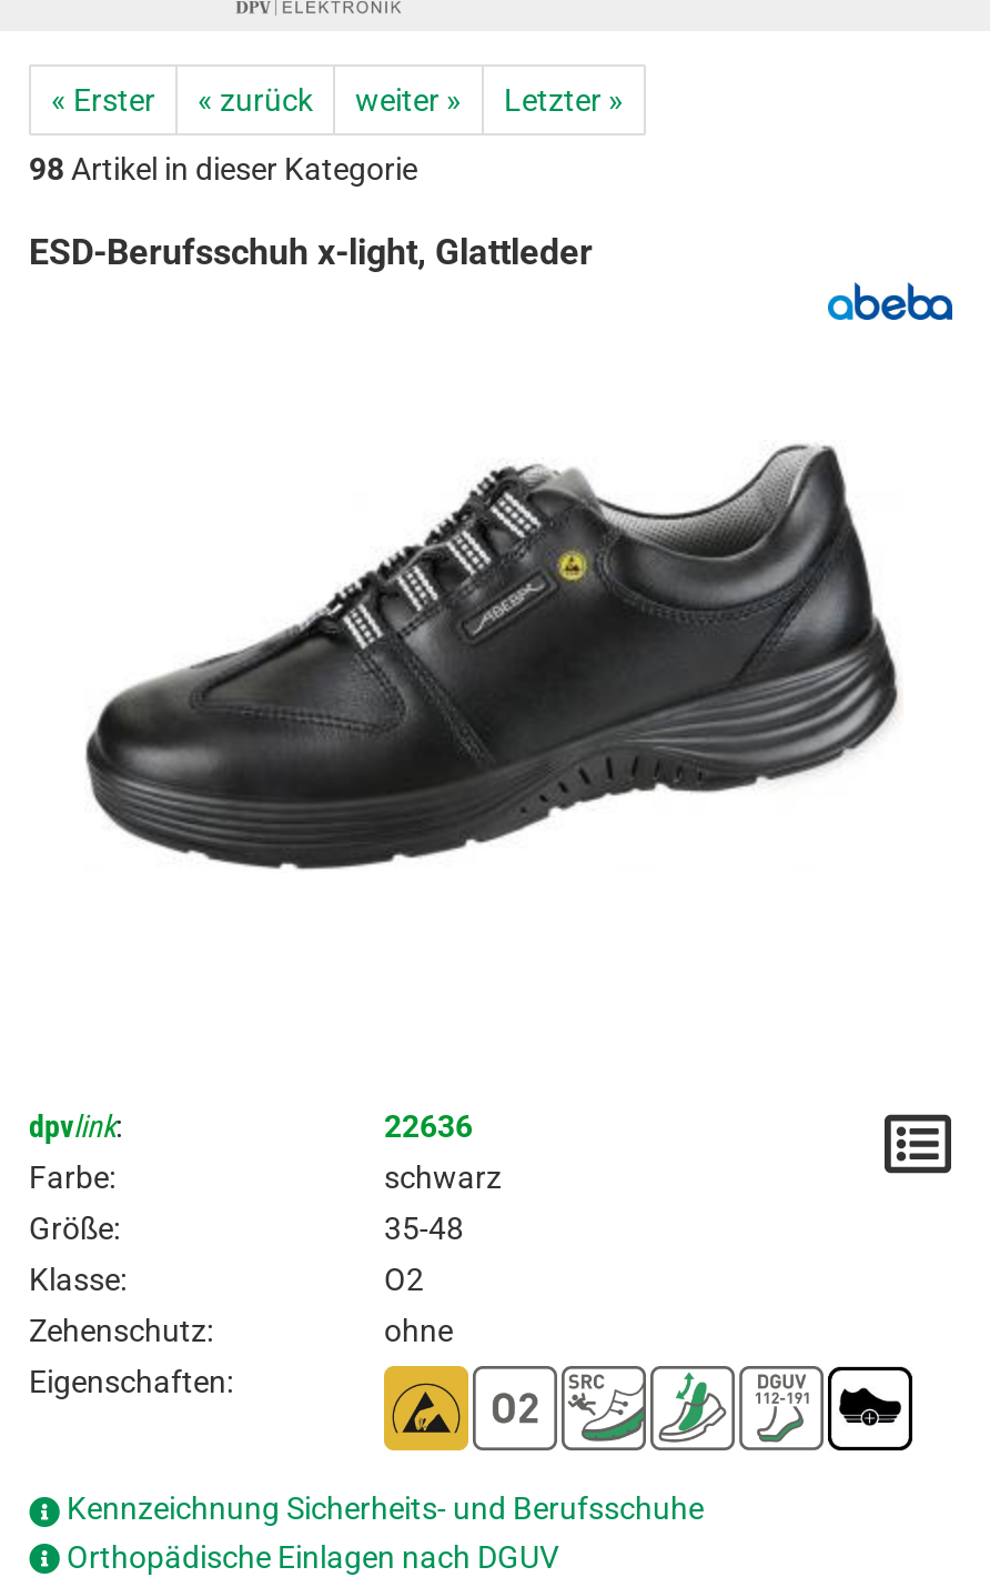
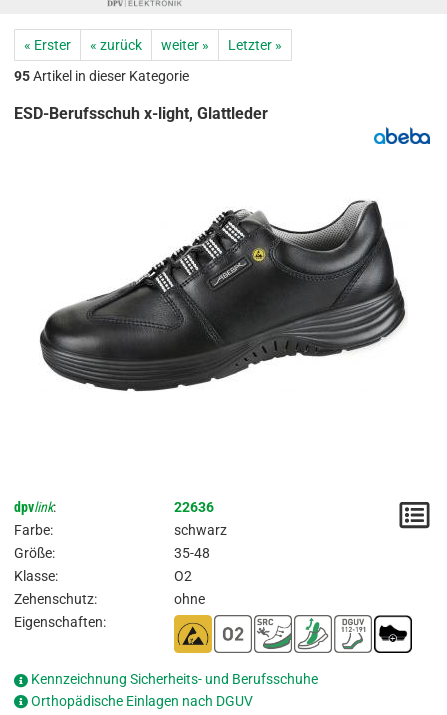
- 98 Artikel in dieser Kategorie
+ 95 Artikel in dieser Kategorie
